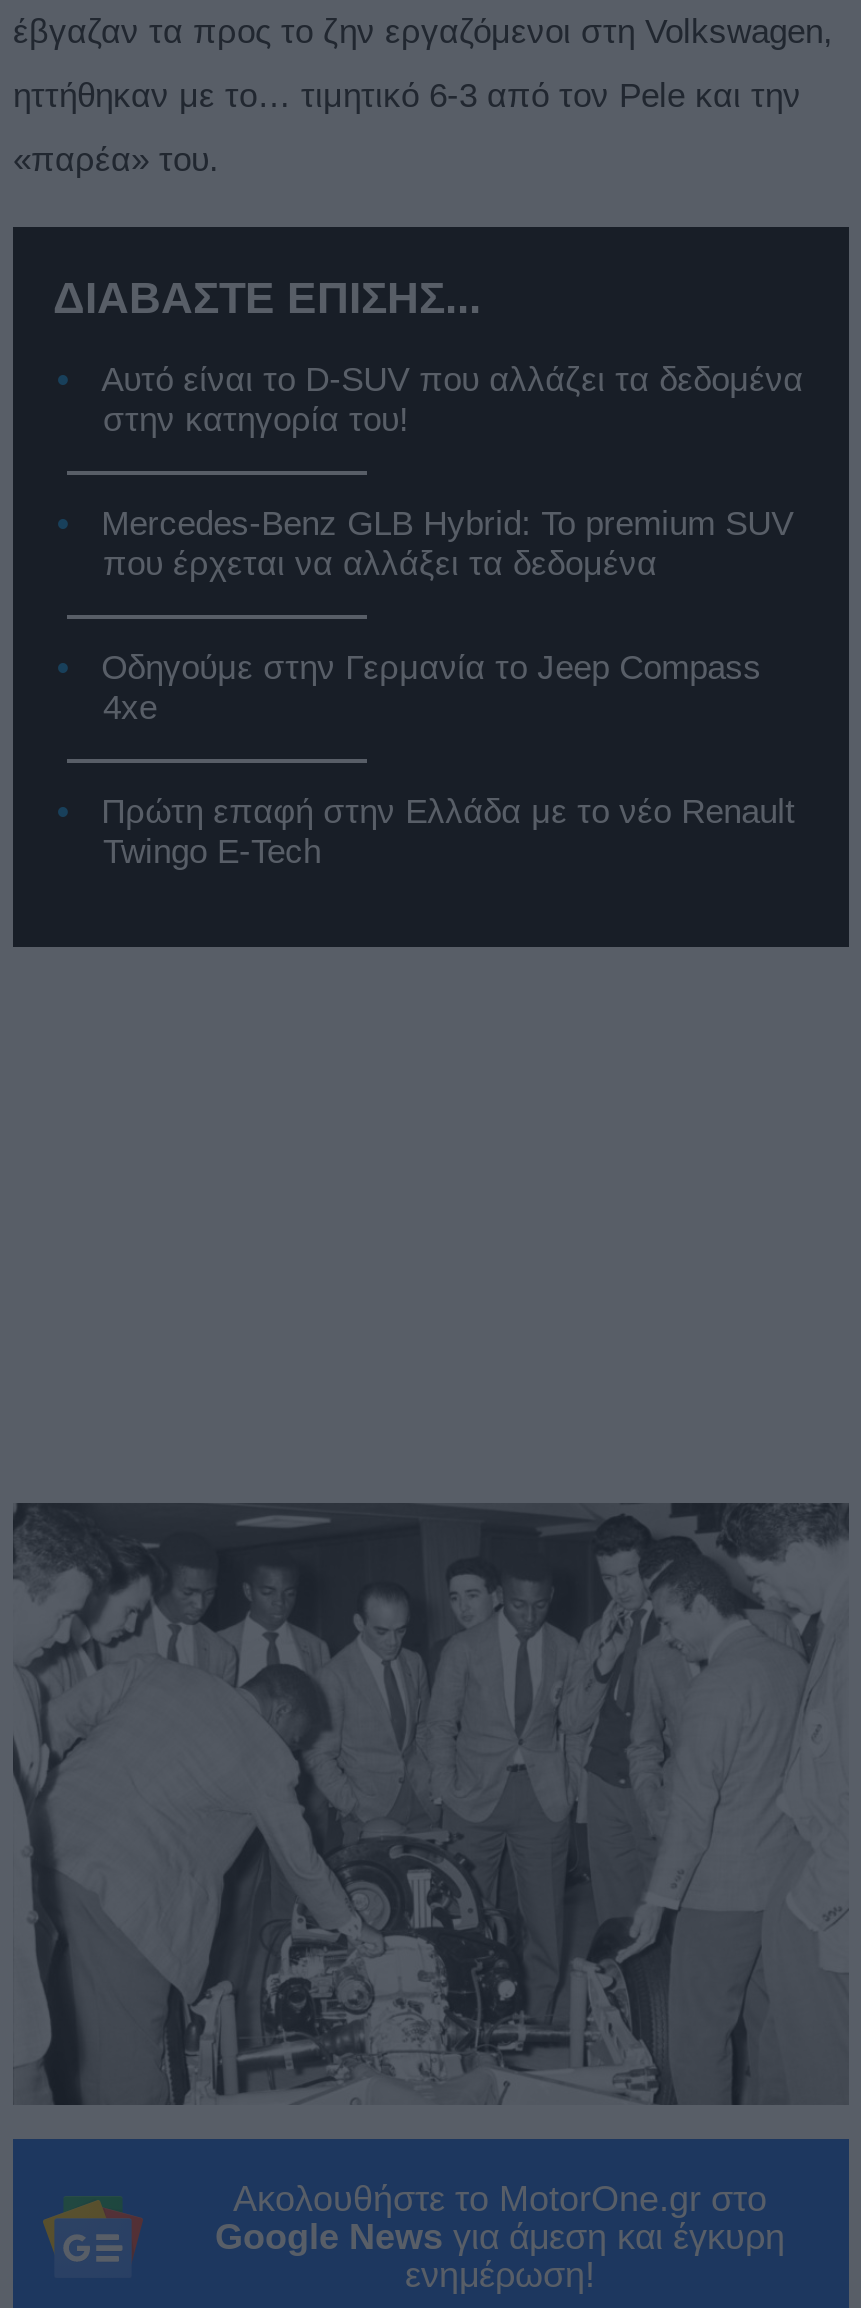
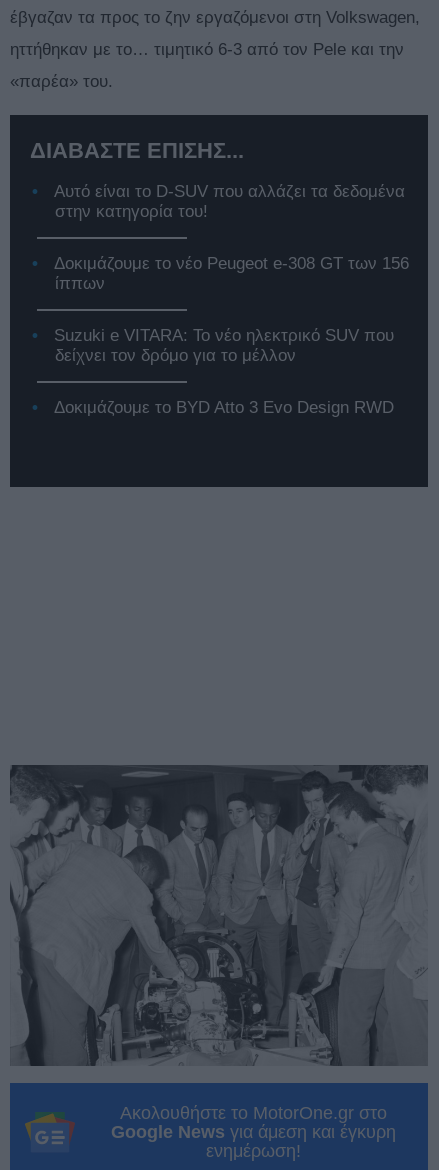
- Mercedes-Benz GLB Hybrid: Το premium SUV
- που έρχεται να αλλάξει τα δεδομένα
+ Δοκιμάζουμε το νέο Peugeot e-308 GT των 156
+ ίππων

- Οδηγούμε στην Γερμανία το Jeep Compass
- 4xe
+ Suzuki e VITARA: Το νέο ηλεκτρικό SUV που
+ δείχνει τον δρόμο για το μέλλον

- Πρώτη επαφή στην Ελλάδα με το νέο Renault
- Twingo E-Tech
+ Δοκιμάζουμε το BYD Atto 3 Evo Design RWD
